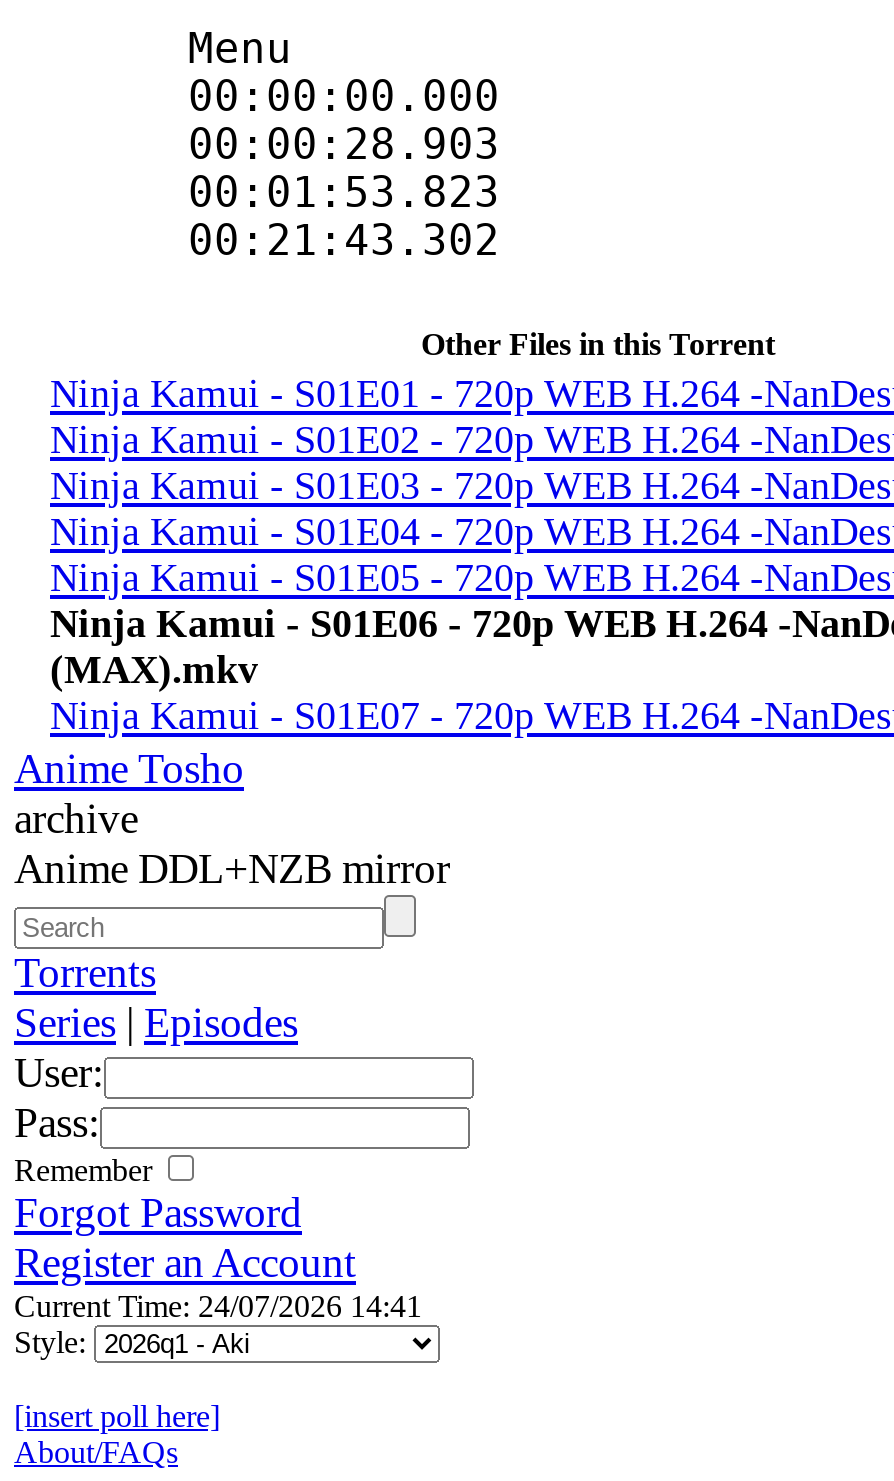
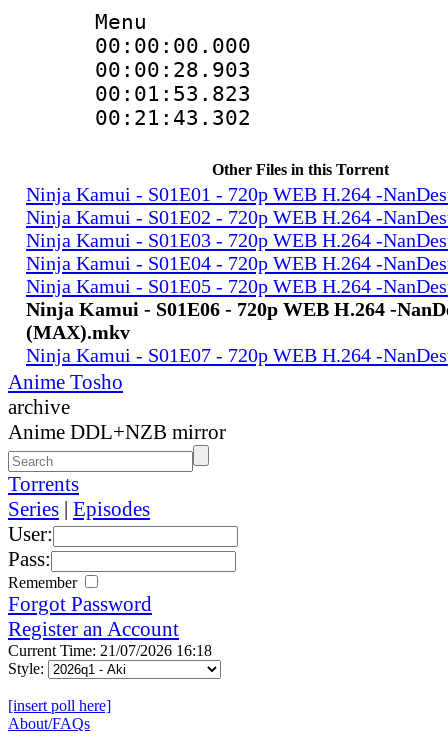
- Current Time: 24/07/2026 14:41
+ Current Time: 21/07/2026 16:18
